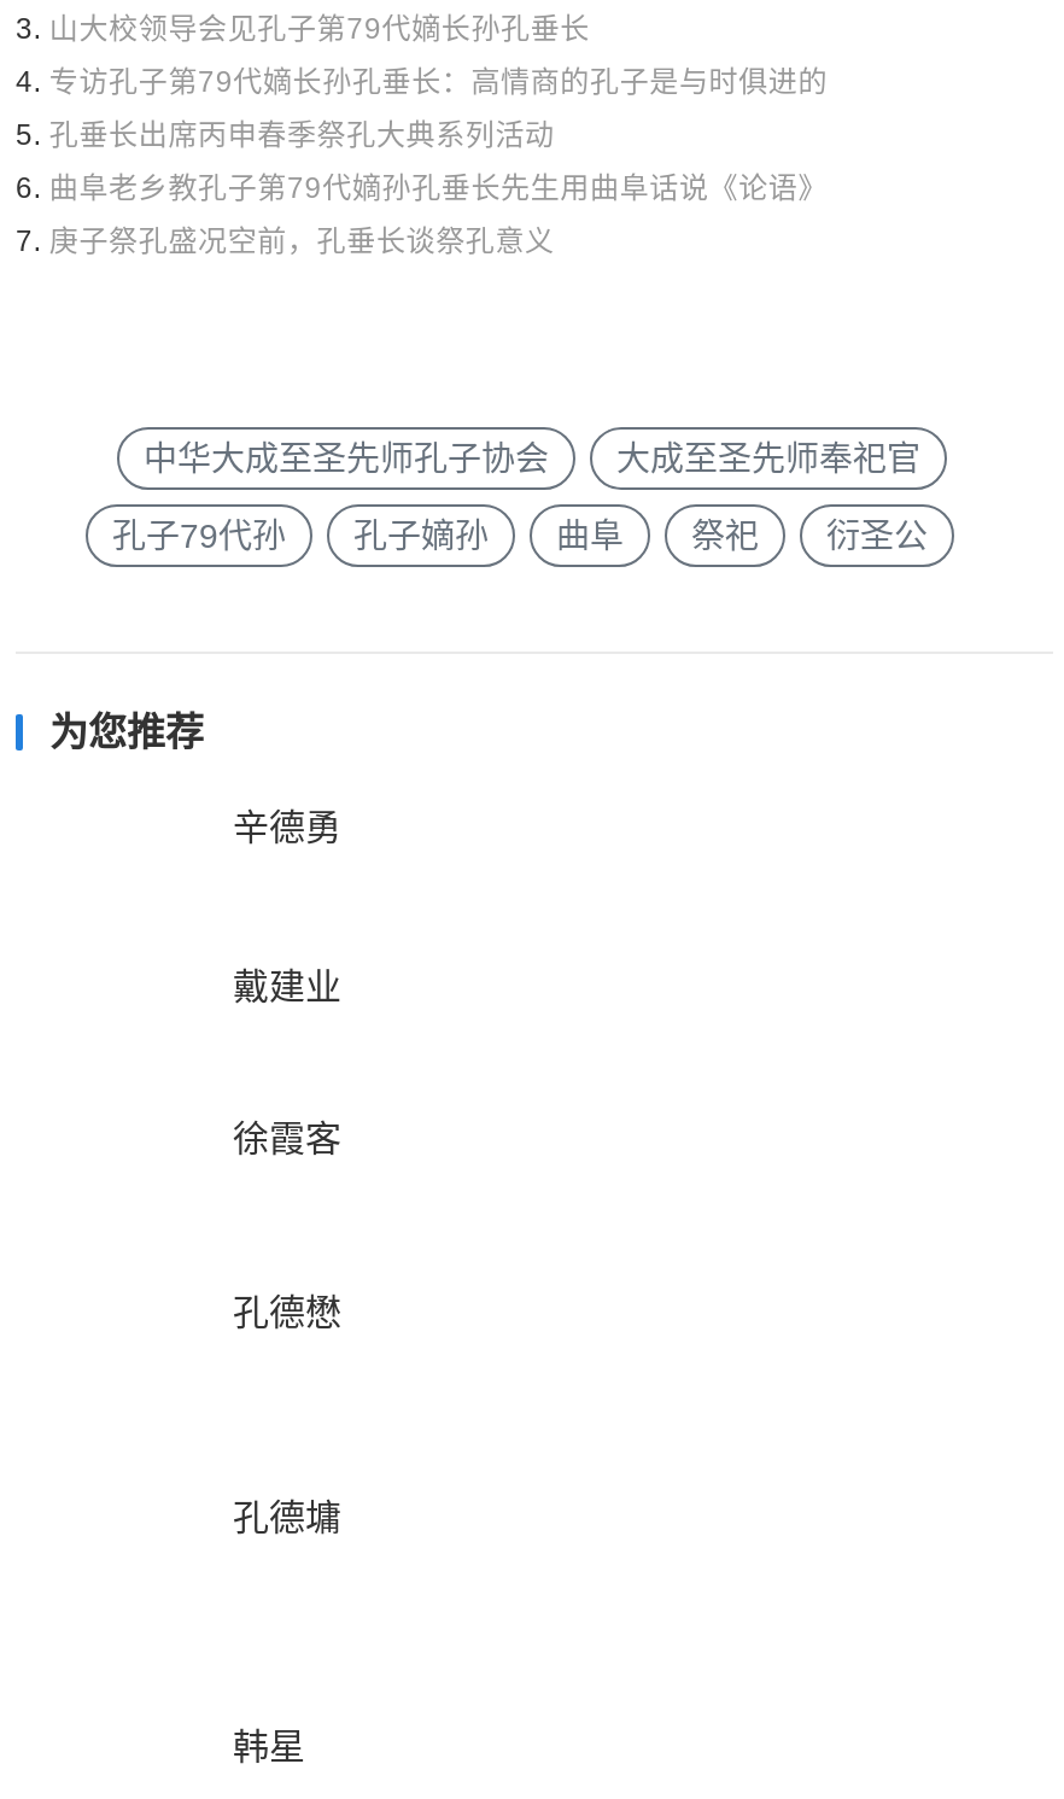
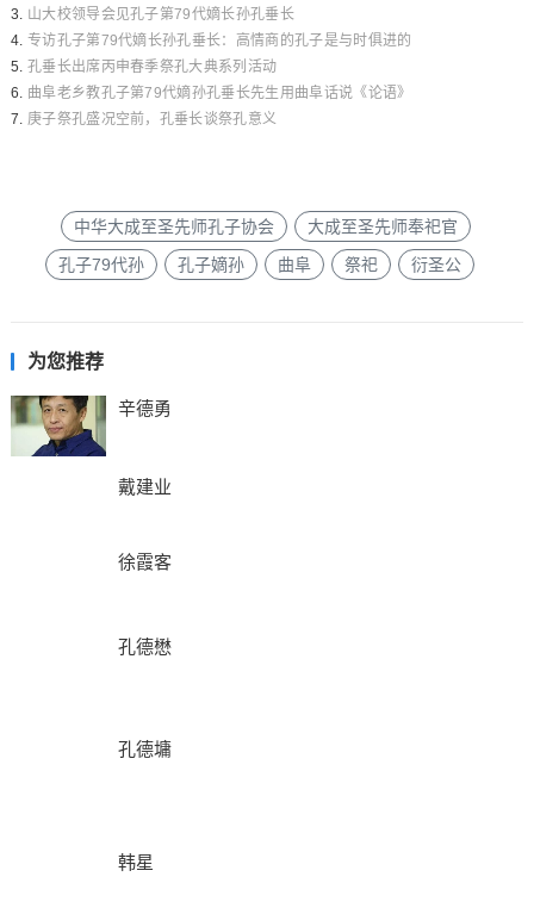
+ [image]
